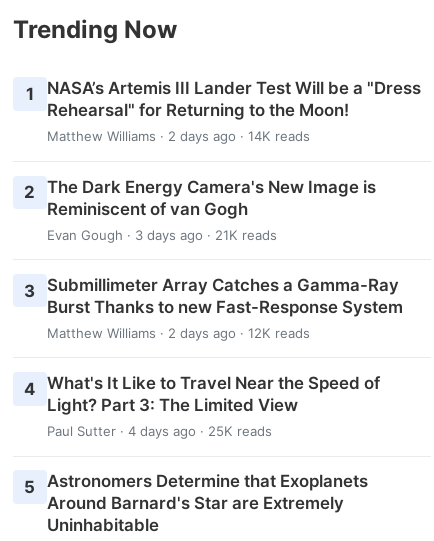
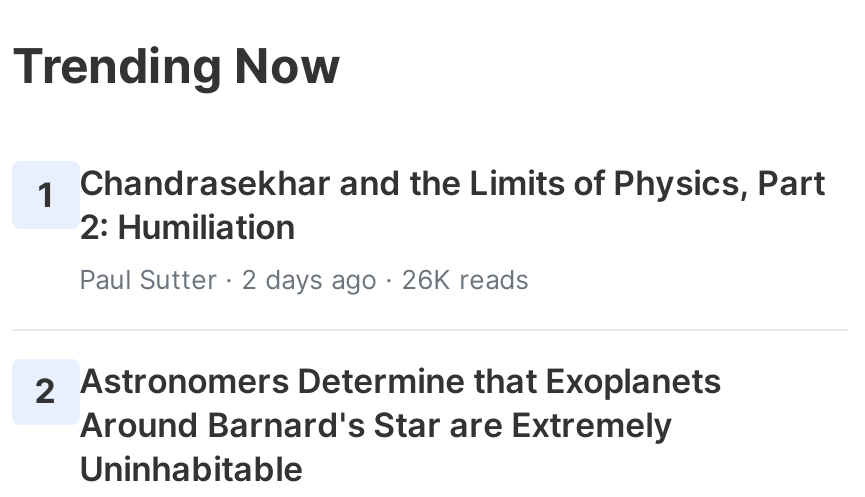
- NASA’s Artemis III Lander Test Will be a "Dress
- Rehearsal" for Returning to the Moon!
- Matthew Williams · 2 days ago · 14K reads
- 2 The Dark Energy Camera's New Image is
- Reminiscent of van Gogh
- Evan Gough · 3 days ago · 21K reads
- 3 Submillimeter Array Catches a Gamma-Ray
- Burst Thanks to new Fast-Response System
- Matthew Williams · 2 days ago · 12K reads
- 4 What's It Like to Travel Near the Speed of
- Light? Part 3: The Limited View
- Paul Sutter · 4 days ago · 25K reads
- 5 Astronomers Determine that Exoplanets
+ Chandrasekhar and the Limits of Physics, Part
+ 2: Humiliation
+ Paul Sutter · 2 days ago · 26K reads
+ 2 Astronomers Determine that Exoplanets
